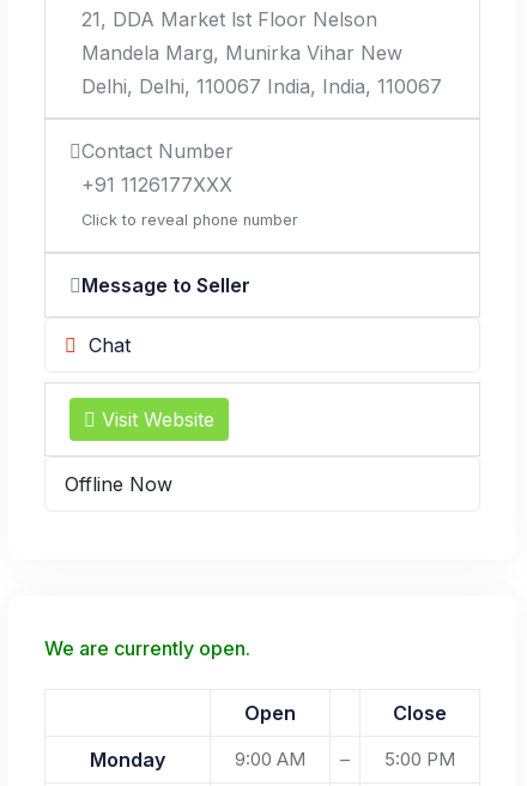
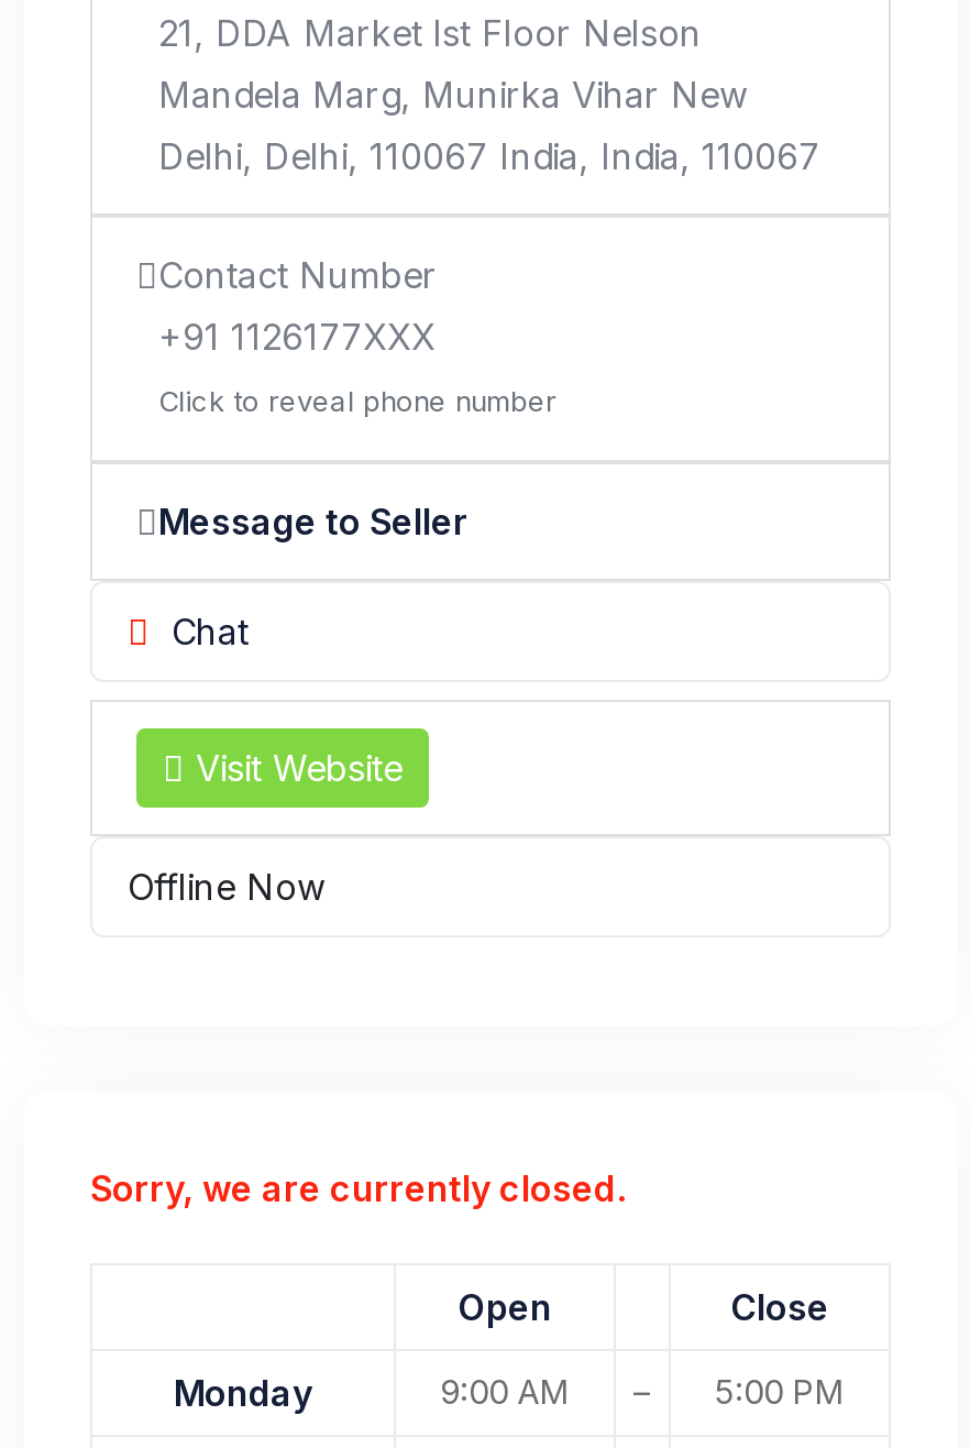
- We are currently open.
+ Sorry, we are currently closed.
